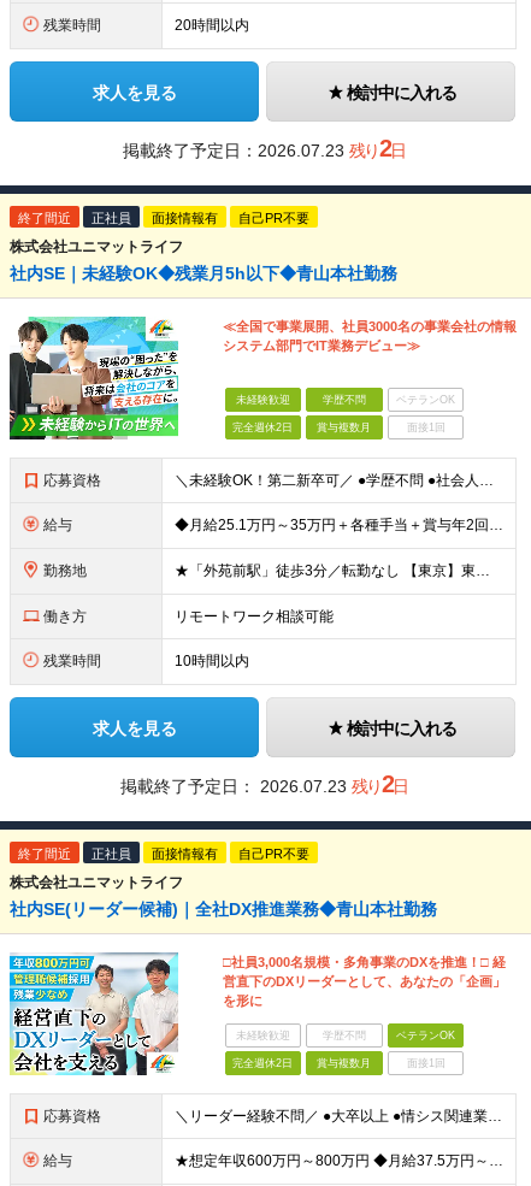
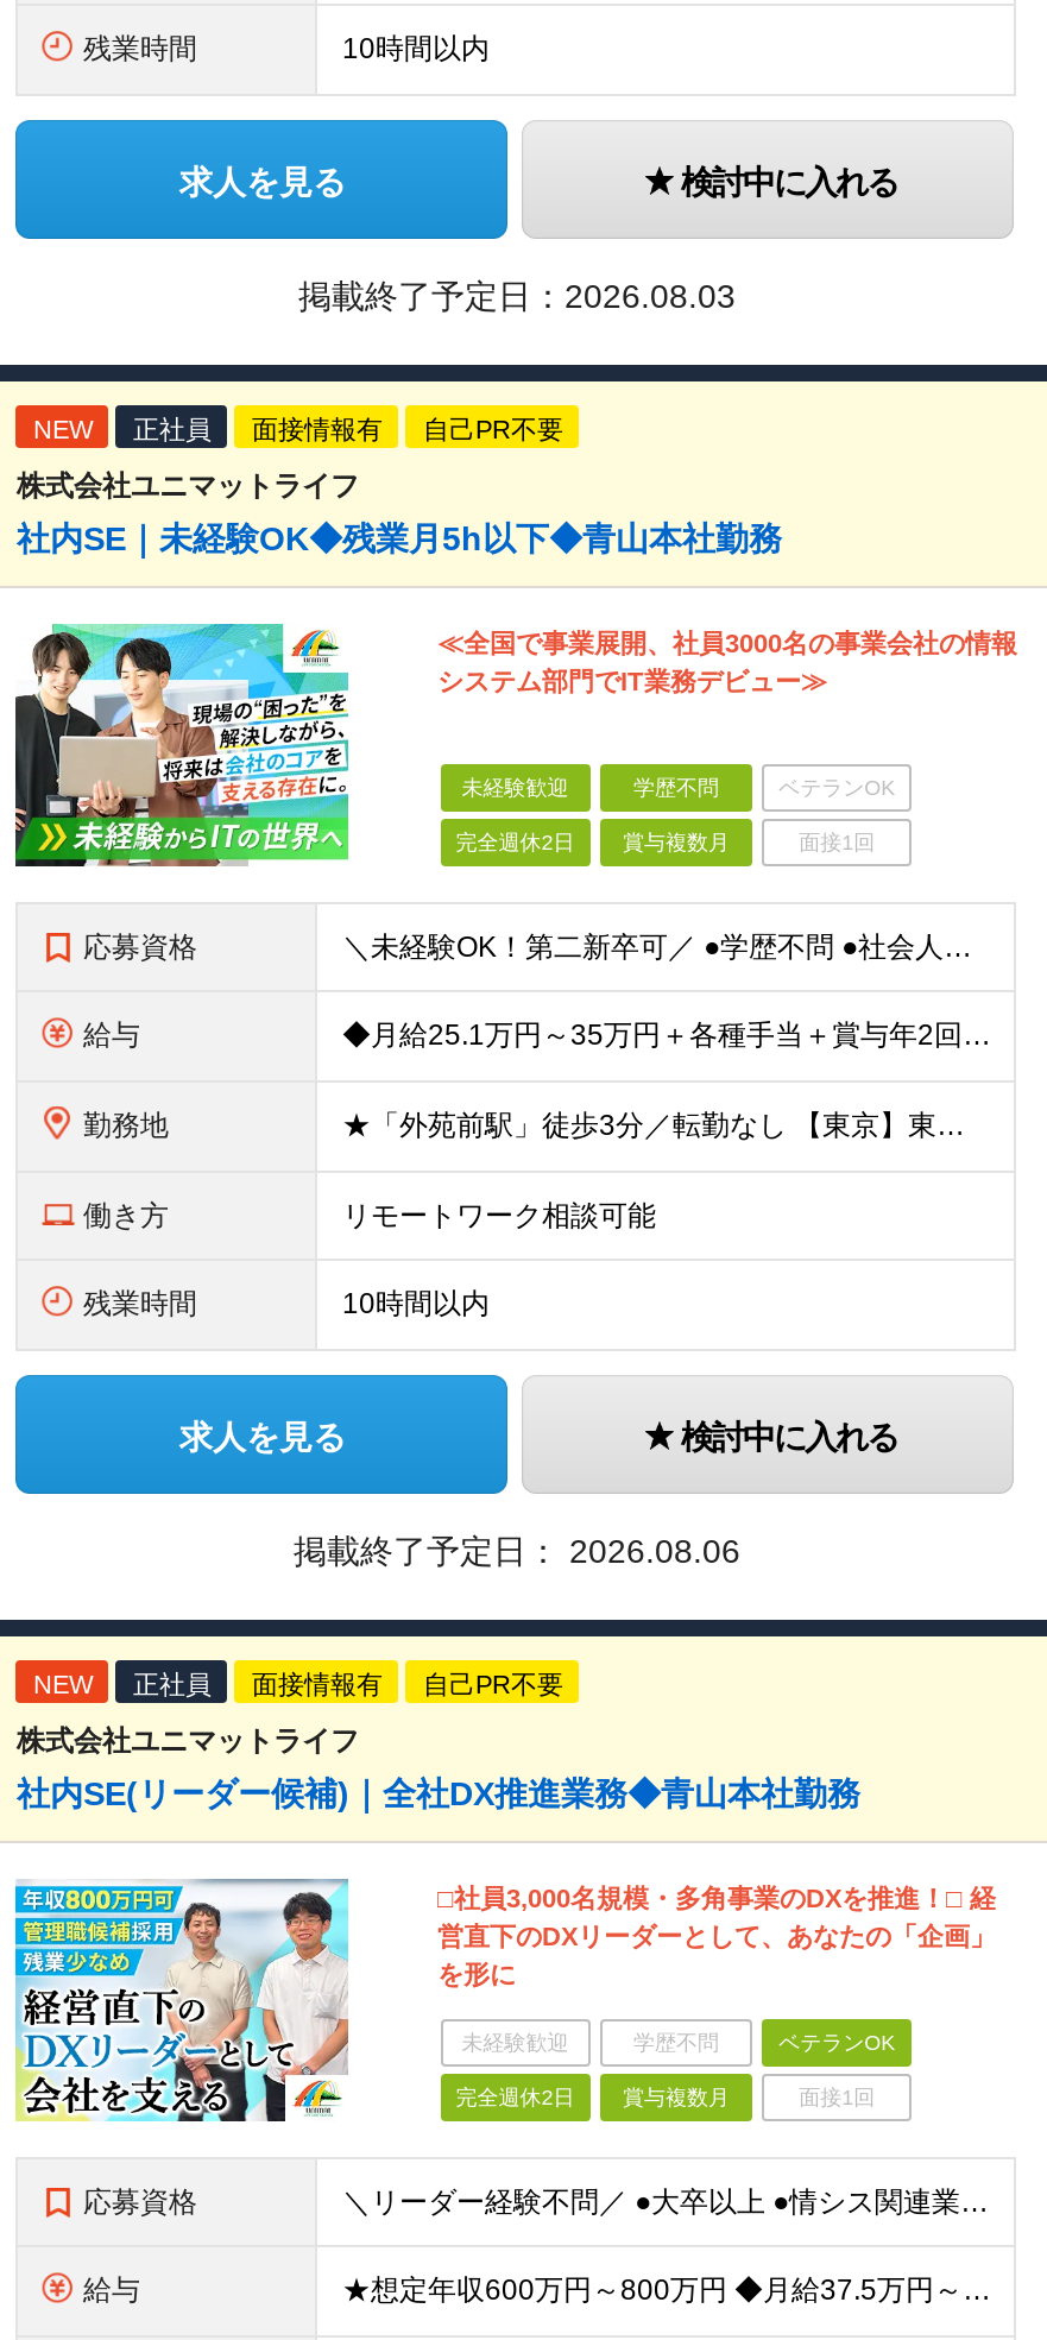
- 20時間以内
+ 10時間以内

- 掲載終了予定日：2026.07.23 残り2日
+ 掲載終了予定日：2026.08.03

- 終了間近
+ NEW

- 掲載終了予定日：2026.07.23 残り2日
+ 掲載終了予定日：2026.08.06

- 終了間近
+ NEW
